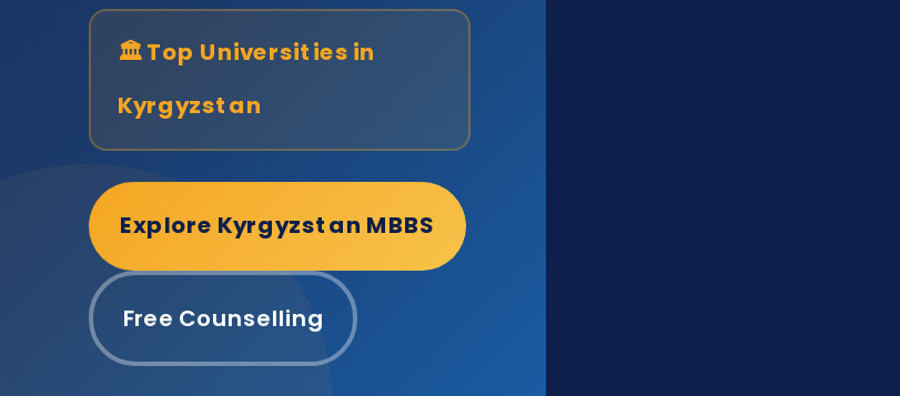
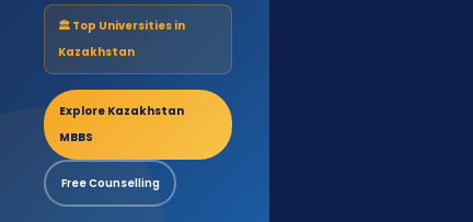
- Kyrgyzstan
+ Kazakhstan

- Explore Kyrgyzstan MBBS
+ Explore Kazakhstan
+ MBBS
